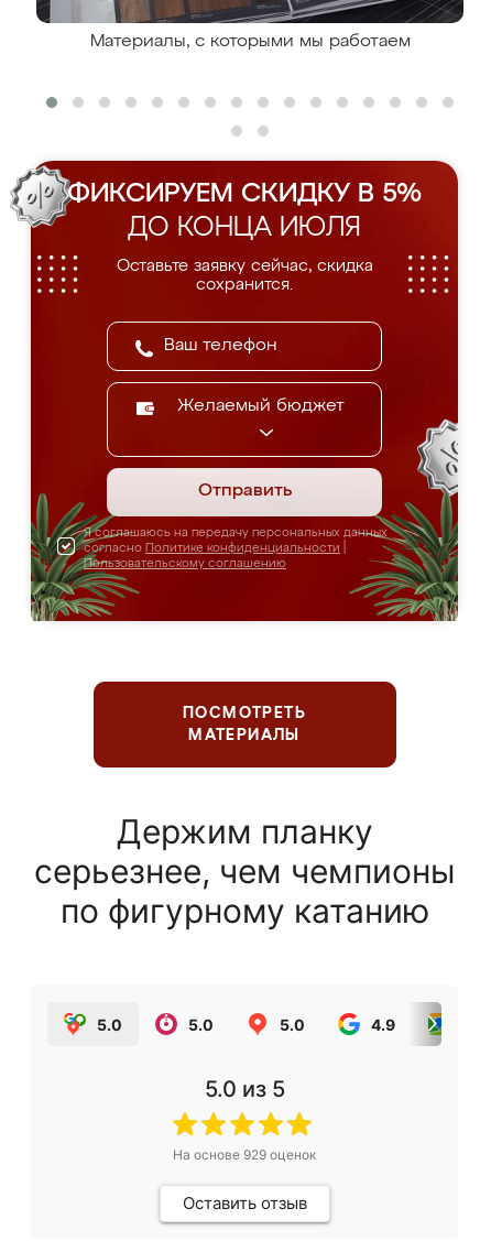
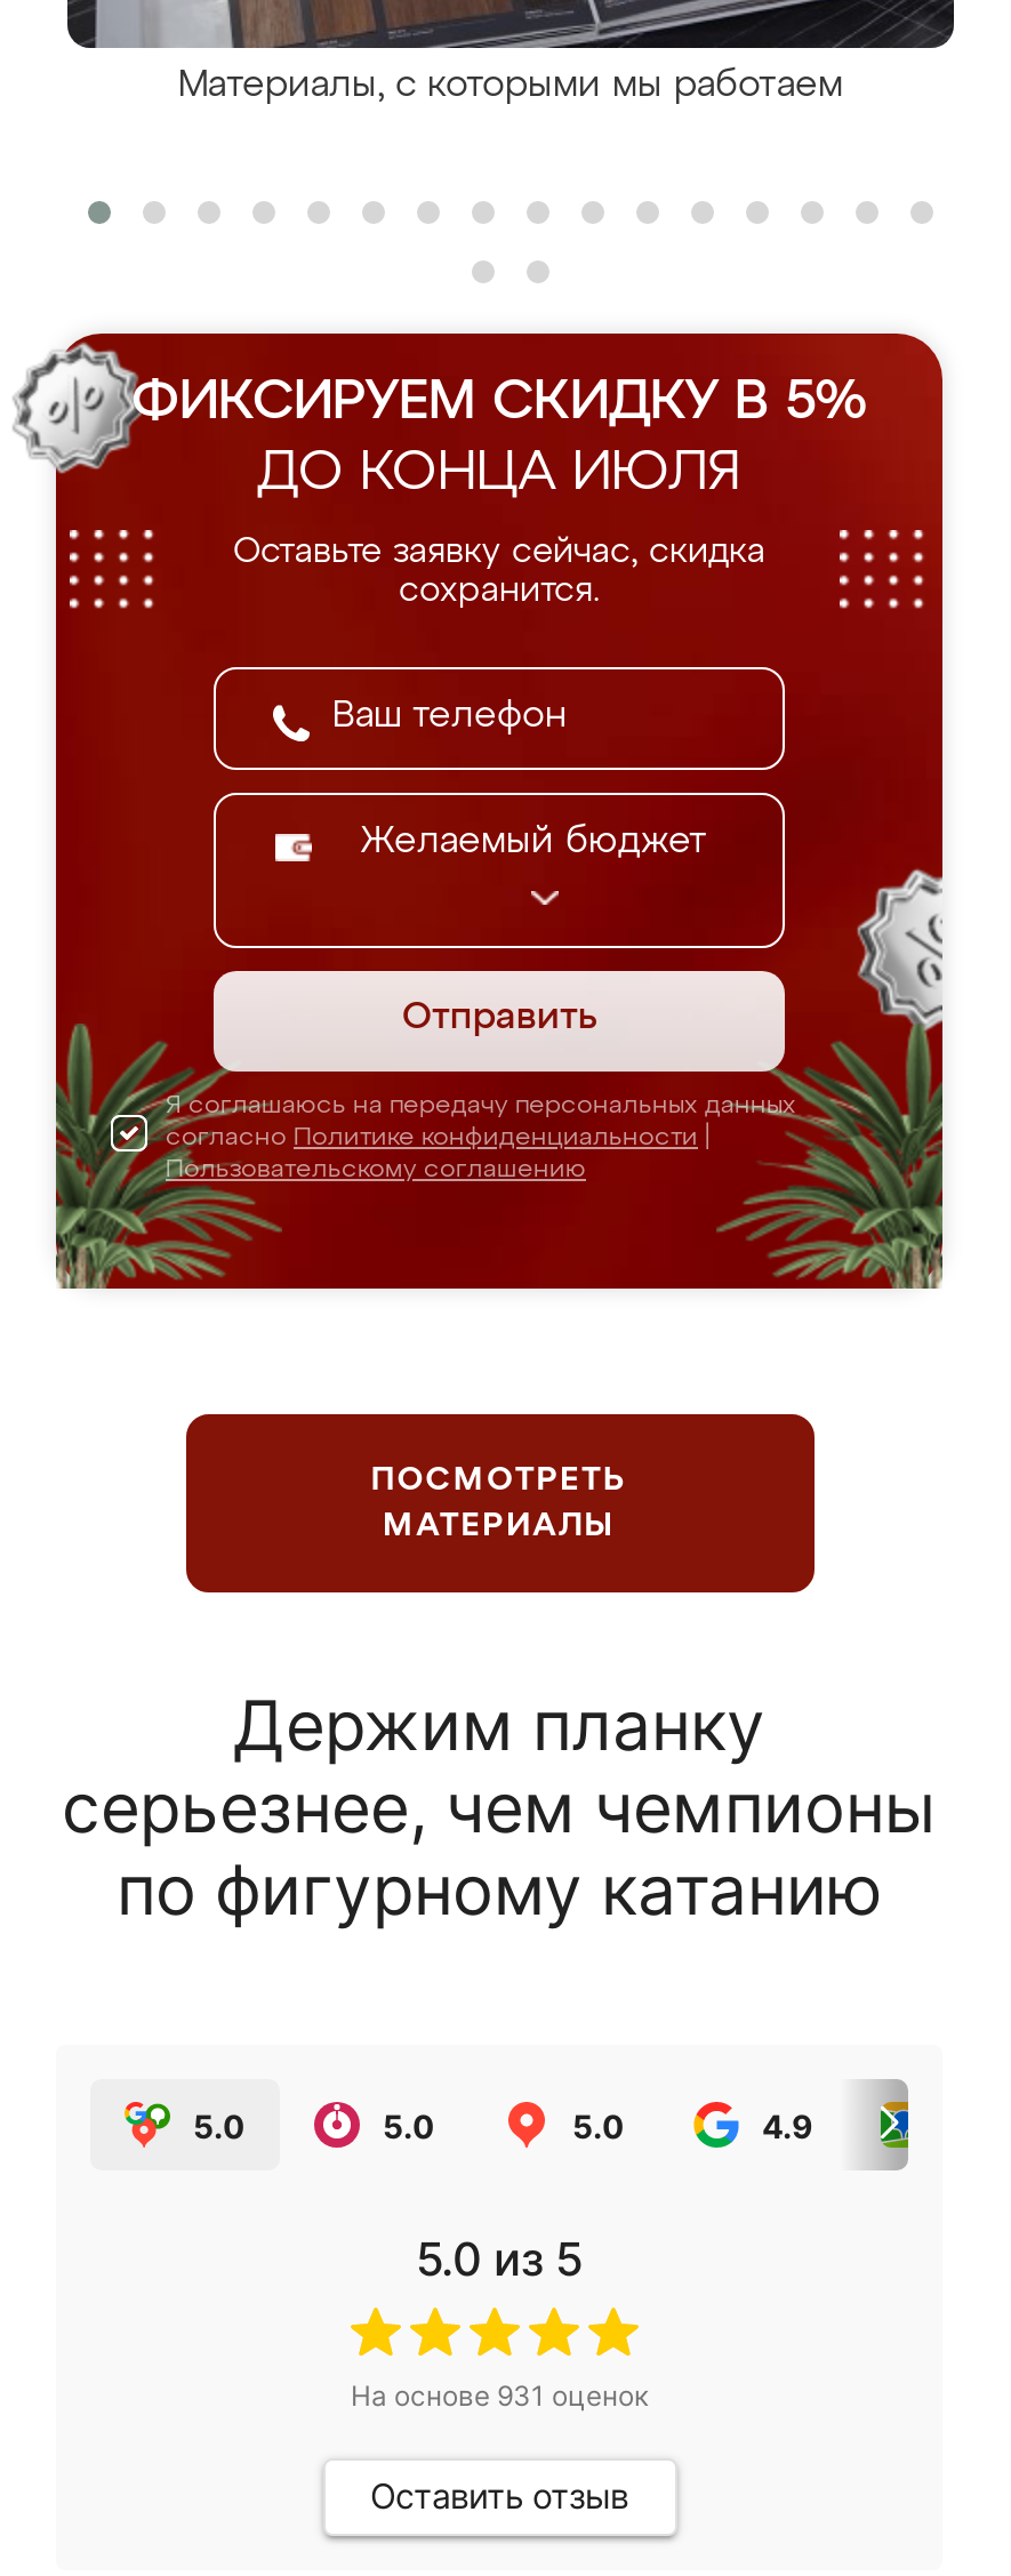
- На основе 929 оценок
+ На основе 931 оценок
